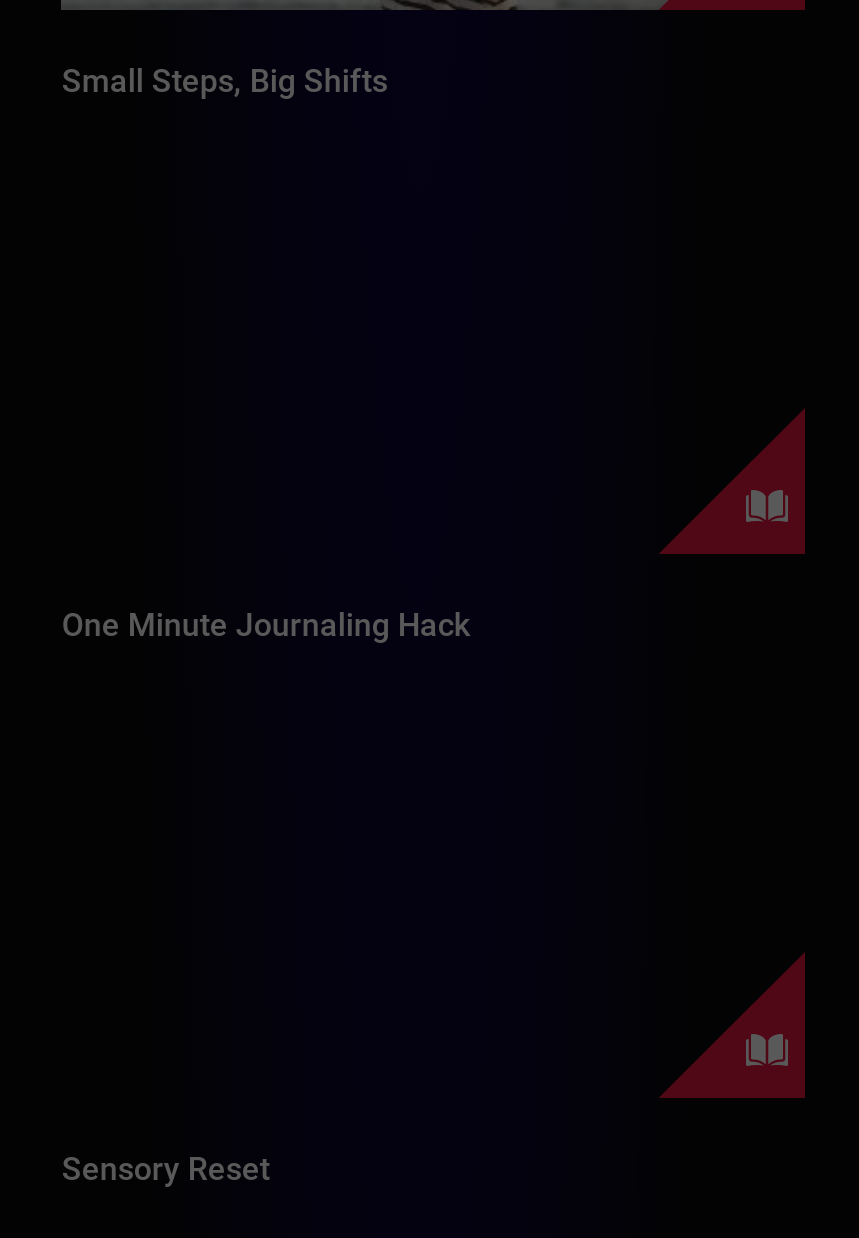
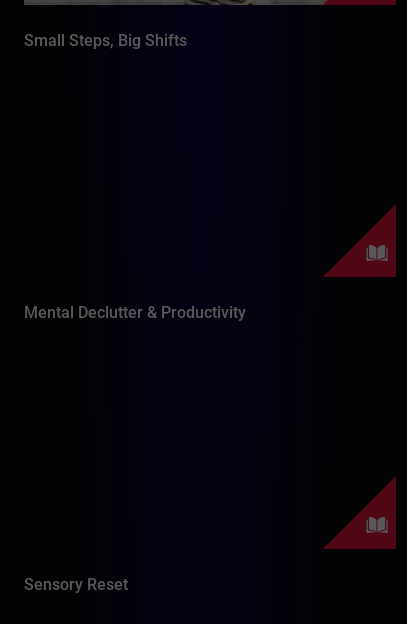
- One Minute Journaling Hack
+ Mental Declutter & Productivity
